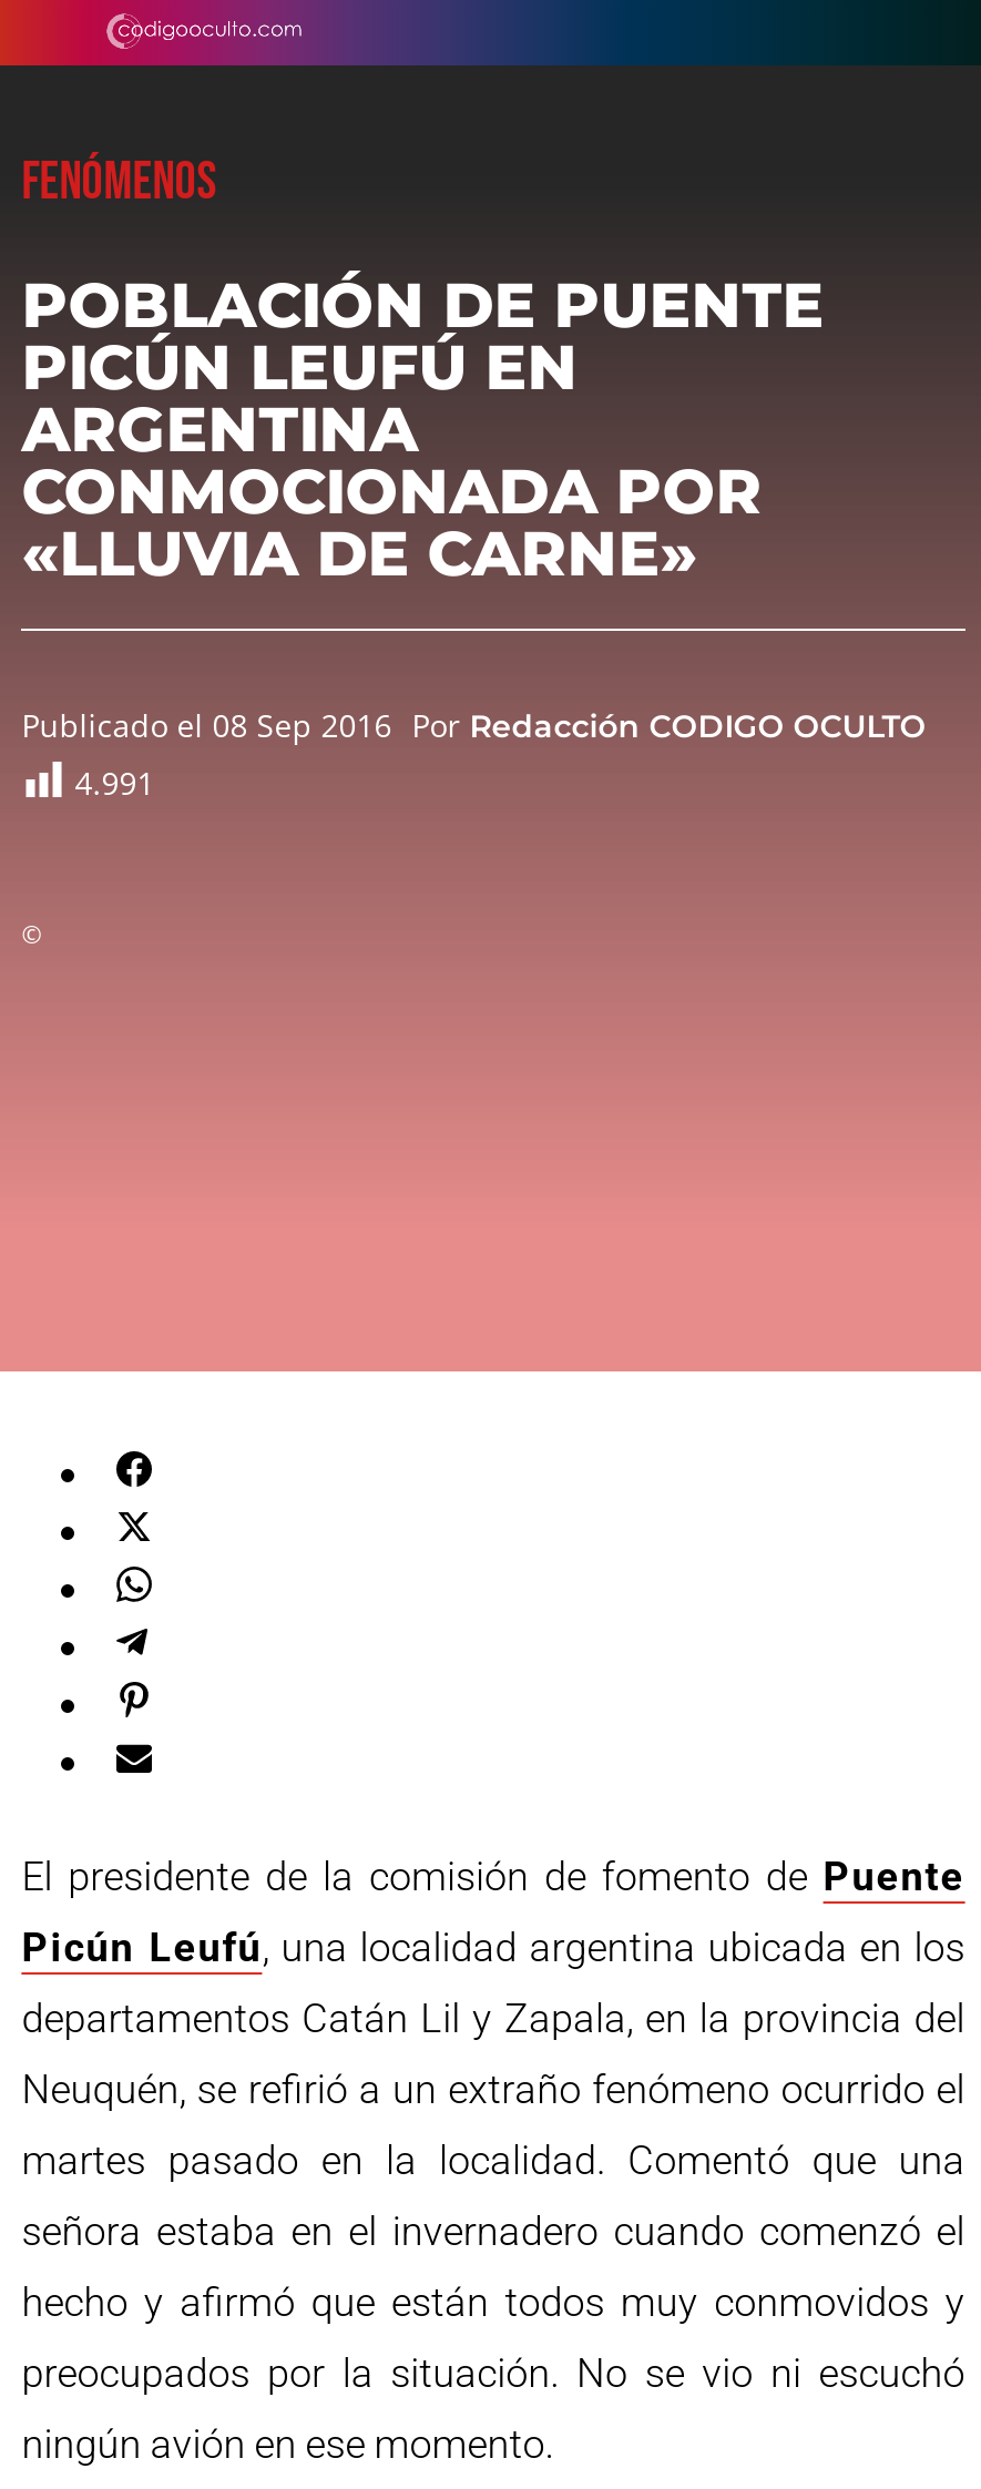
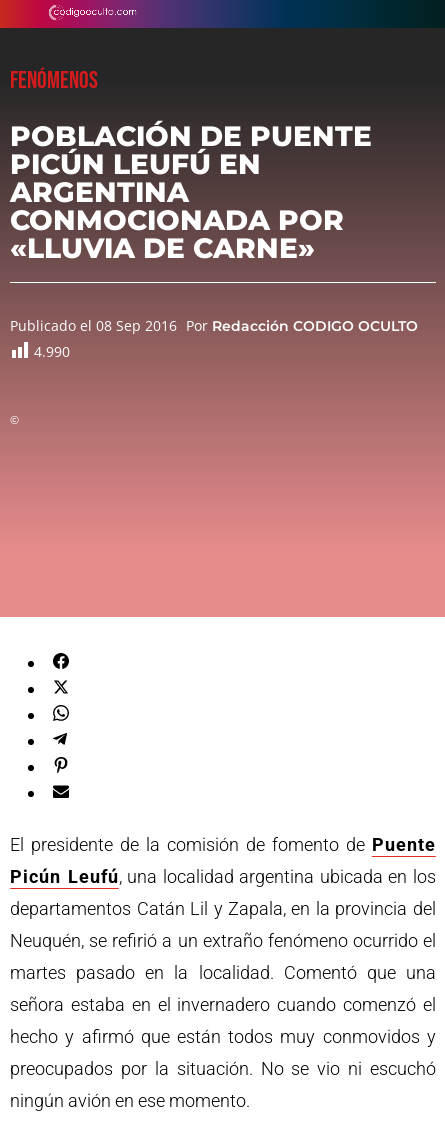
- 4.991
+ 4.990
